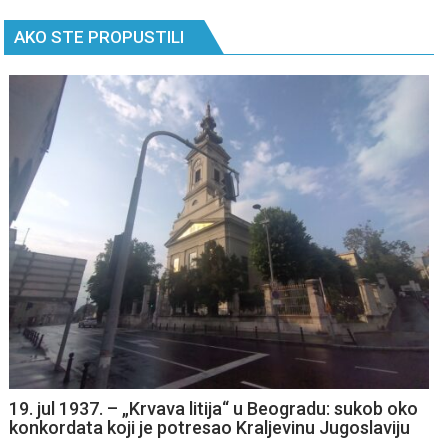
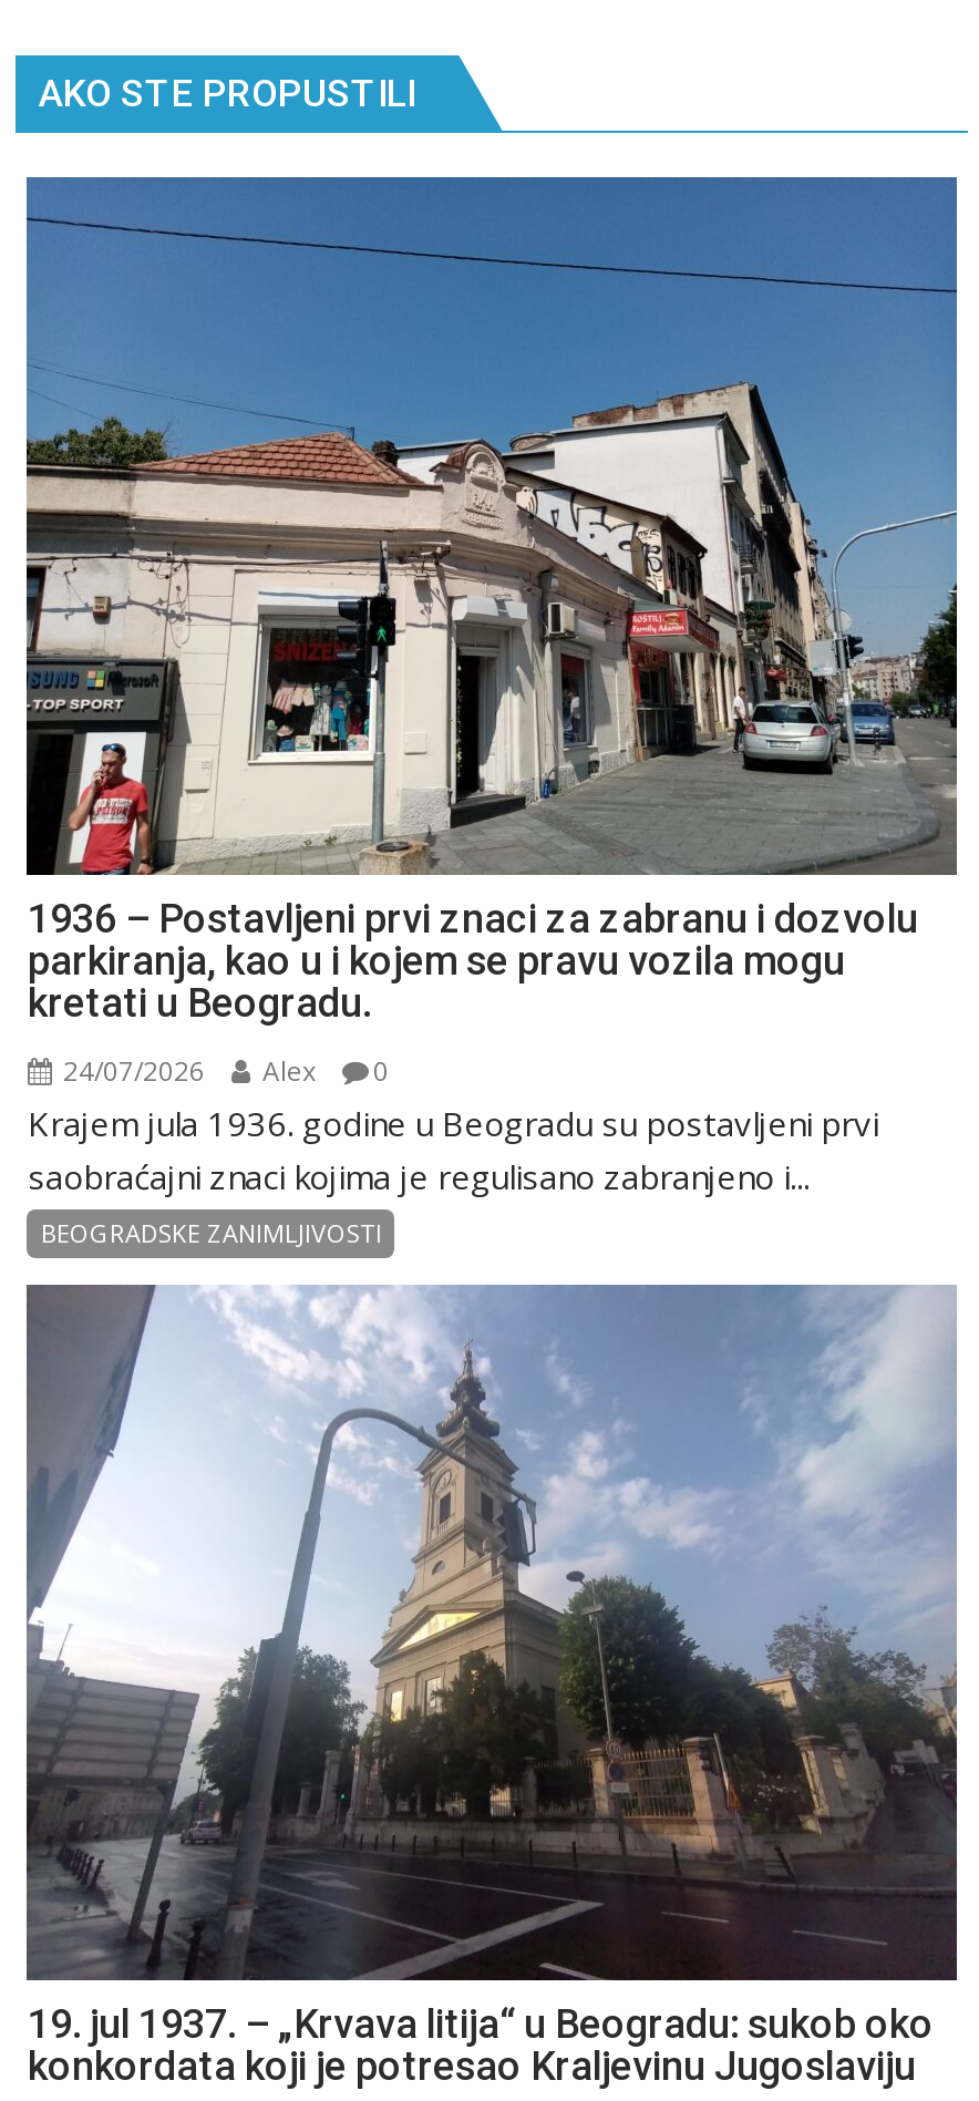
+ [image]
+ 1936 – Postavljeni prvi znaci za zabranu i dozvolu
+ parkiranja, kao u i kojem se pravu vozila mogu
+ kretati u Beogradu.
+ 24/07/2026
+ Alex
+ 0
+ Krajem jula 1936. godine u Beogradu su postavljeni prvi
+ saobraćajni znaci kojima je regulisano zabranjeno i...
+ BEOGRADSKE ZANIMLJIVOSTI
